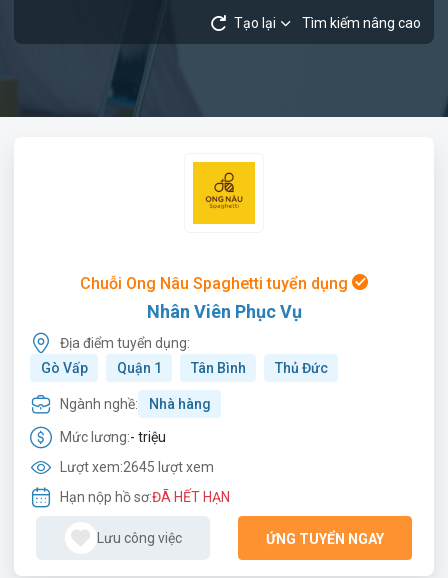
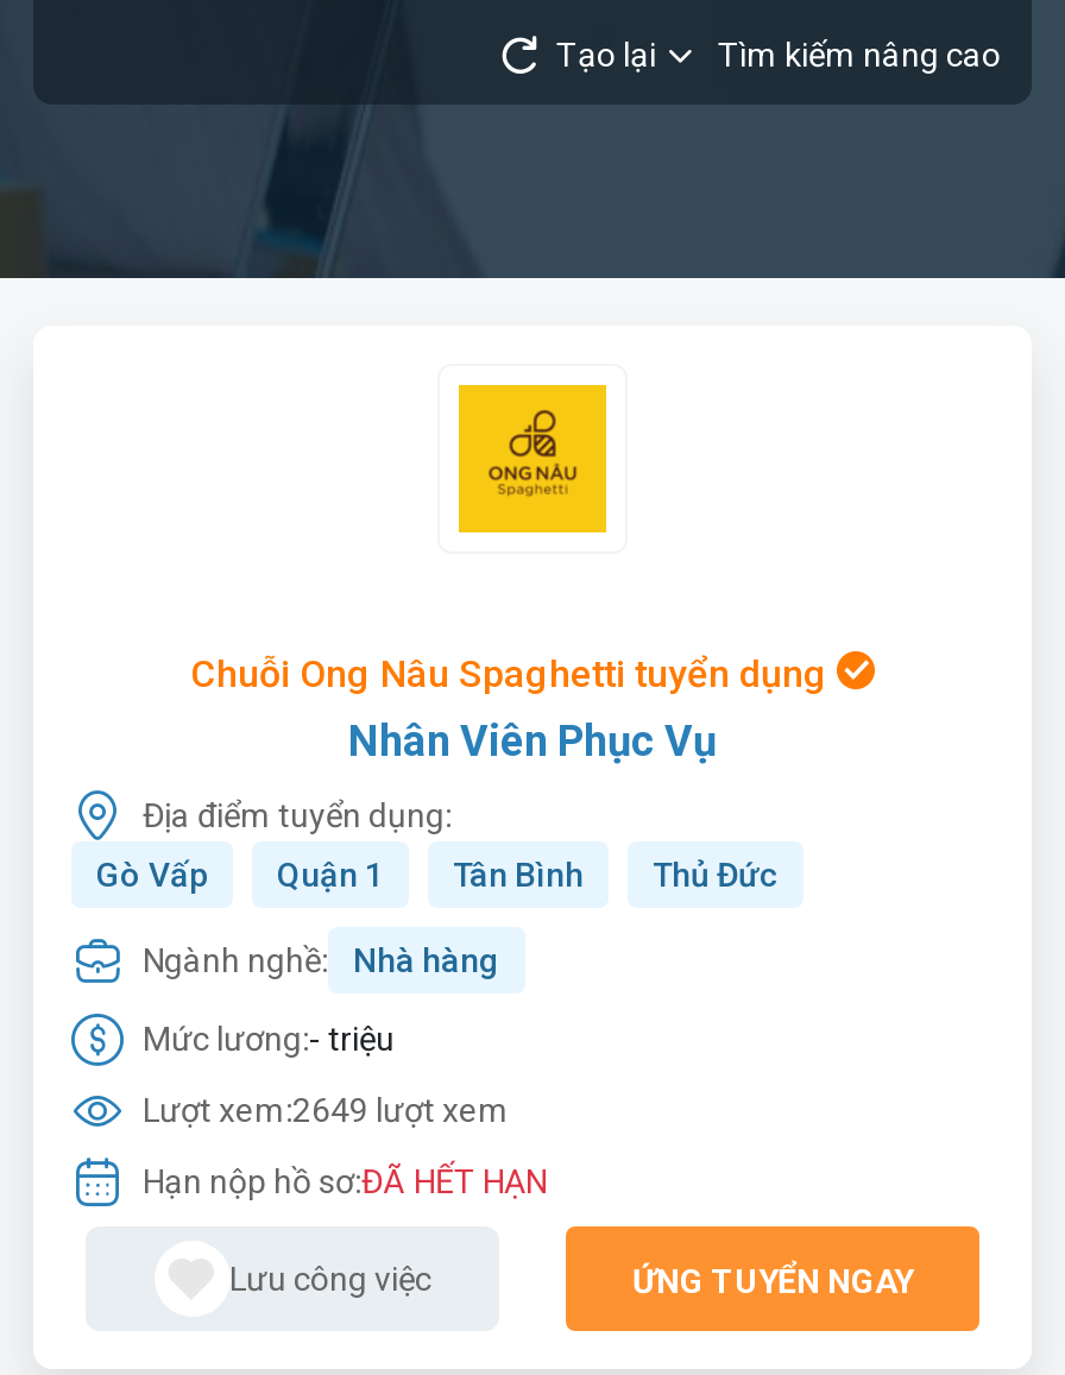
- Lượt xem:2645 lượt xem
+ Lượt xem:2649 lượt xem
